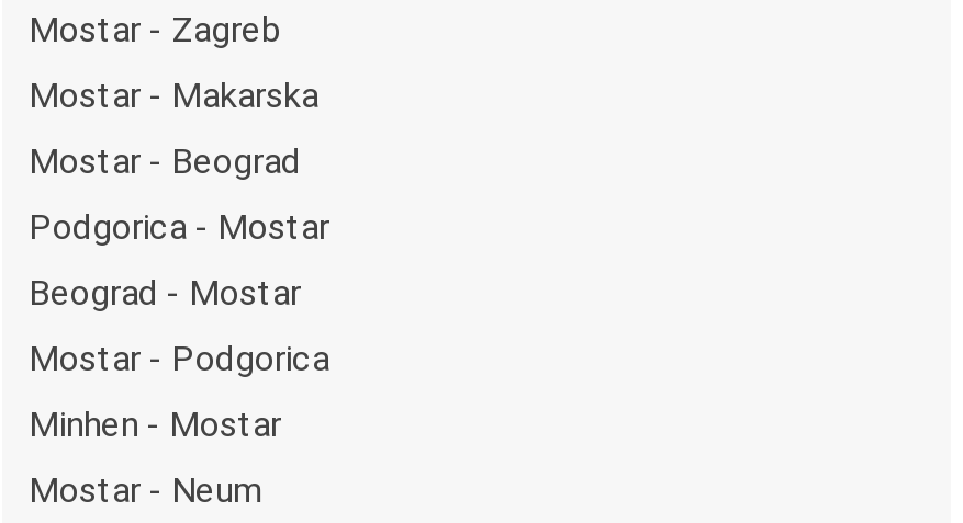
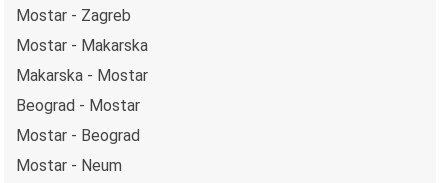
moved down: Mostar - Beograd

- Podgorica - Mostar
+ Makarska - Mostar

- Mostar - Podgorica
- Minhen - Mostar
